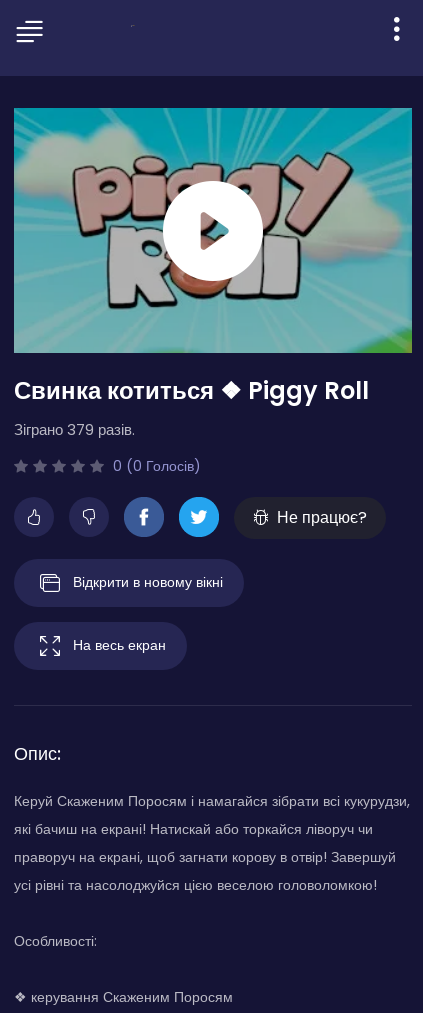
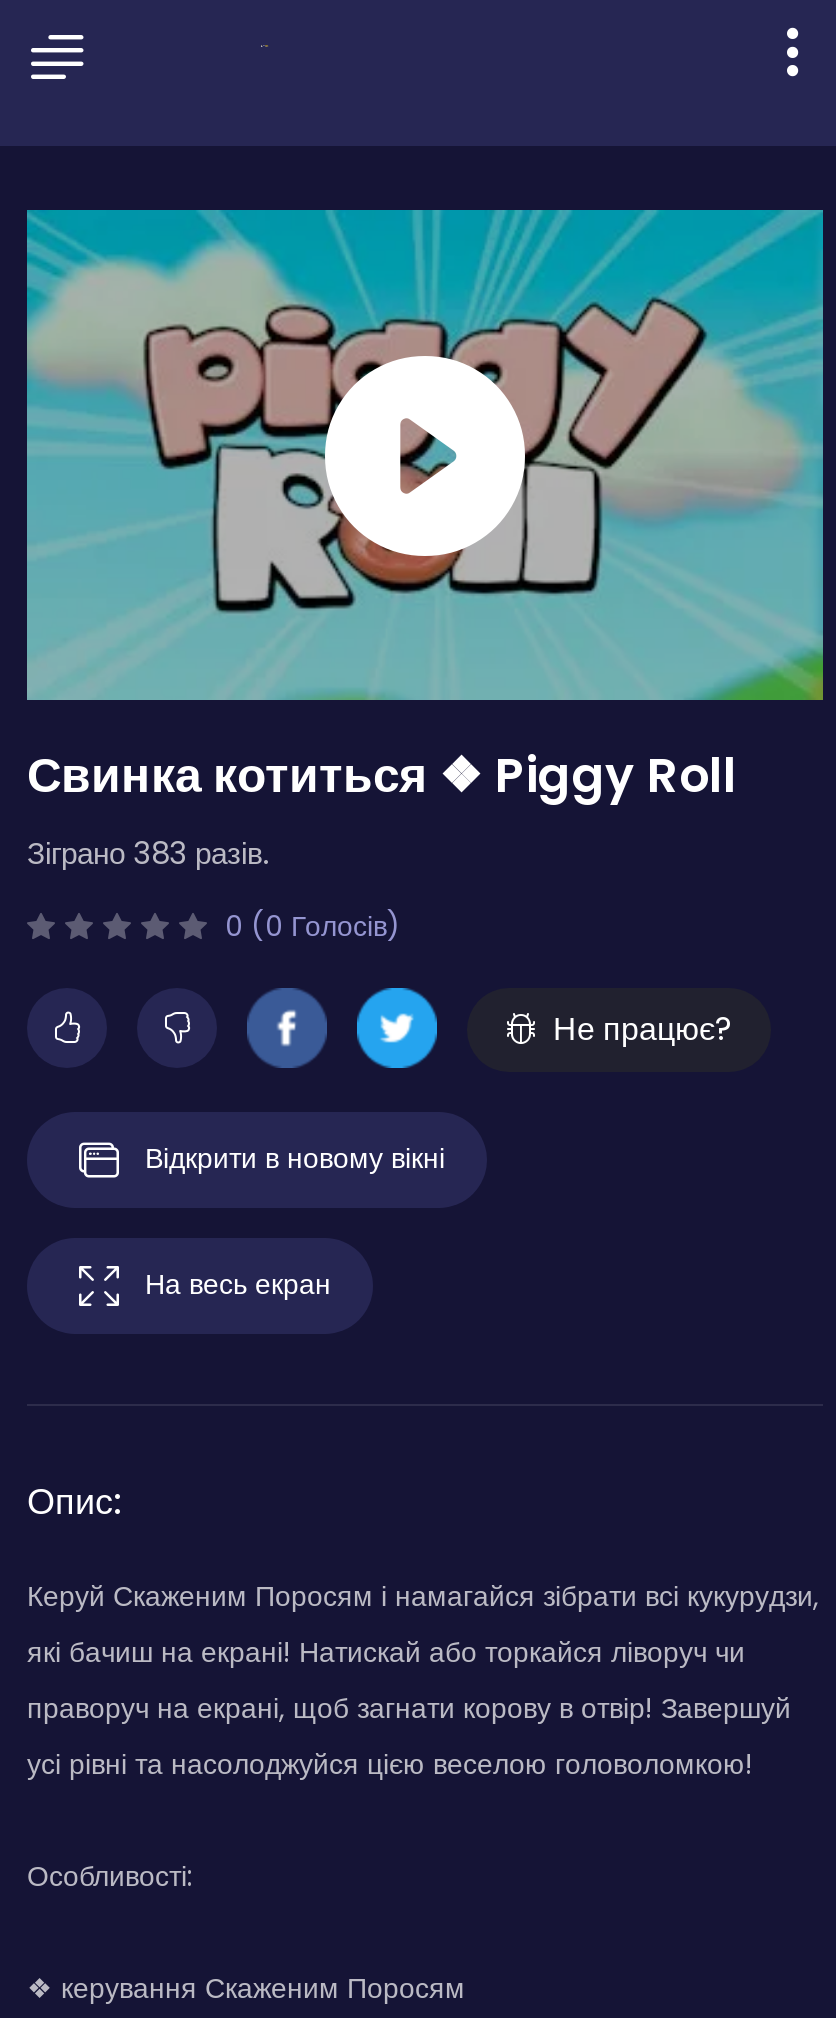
- Зіграно 379 разів.
+ Зіграно 383 разів.
